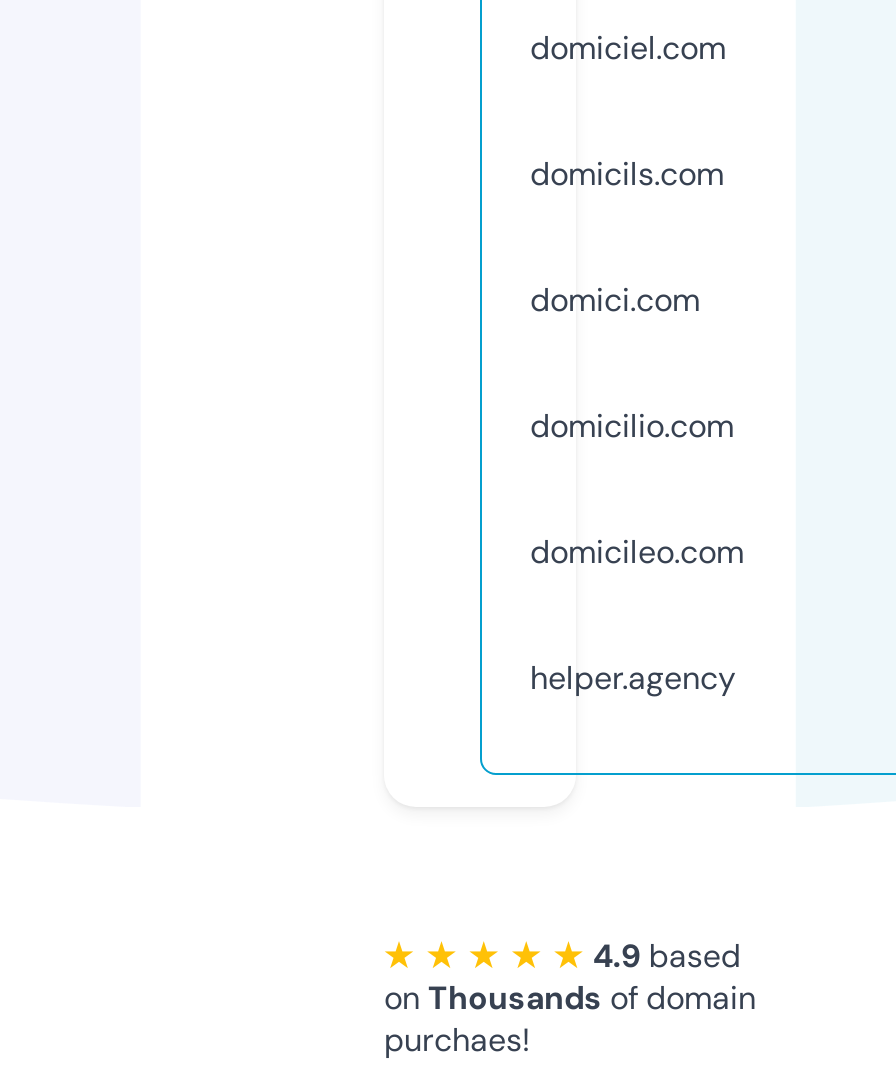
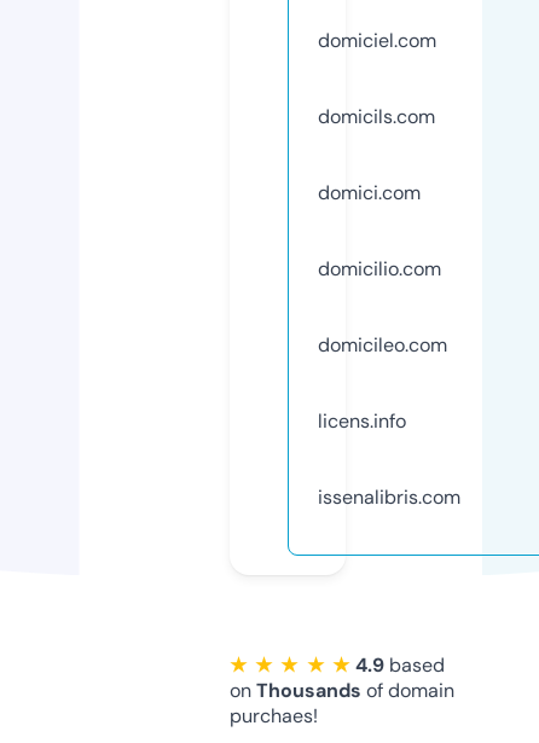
- helper.agency
+ licens.info
+ issenalibris.com
